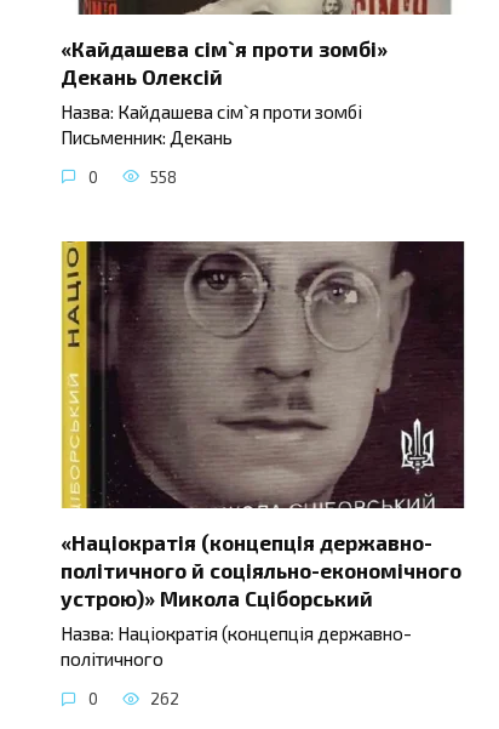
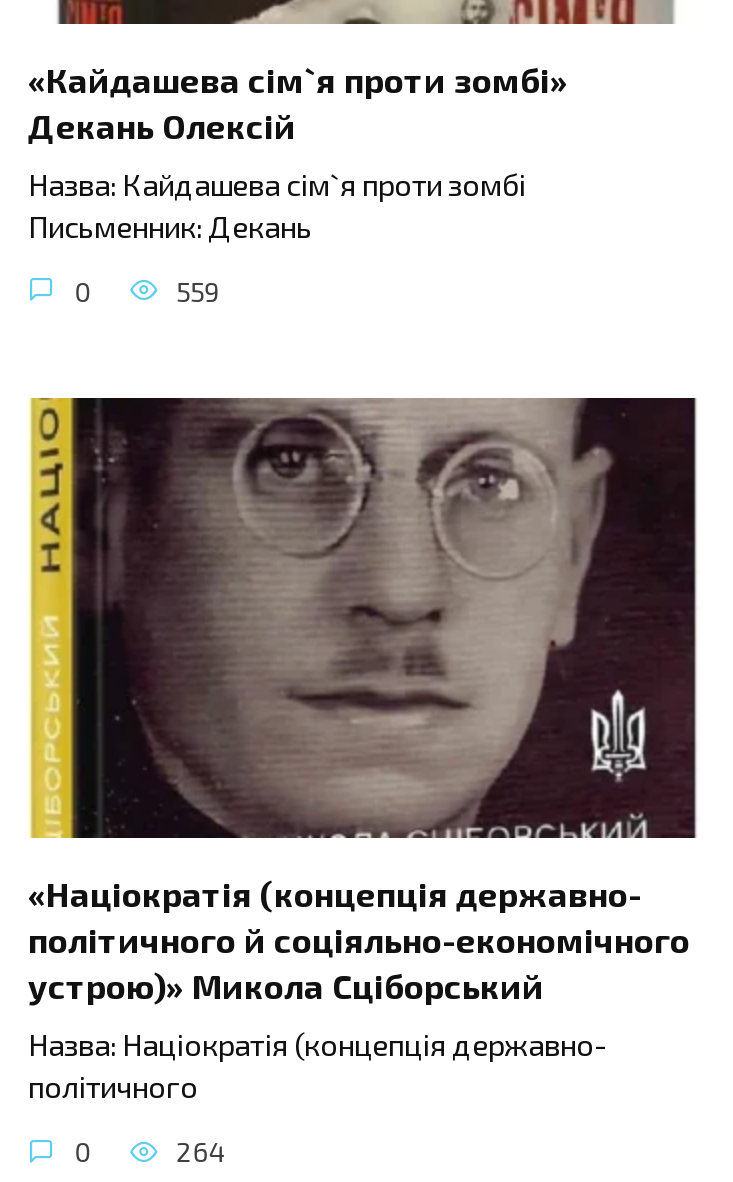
- 558
+ 559

- 262
+ 264
